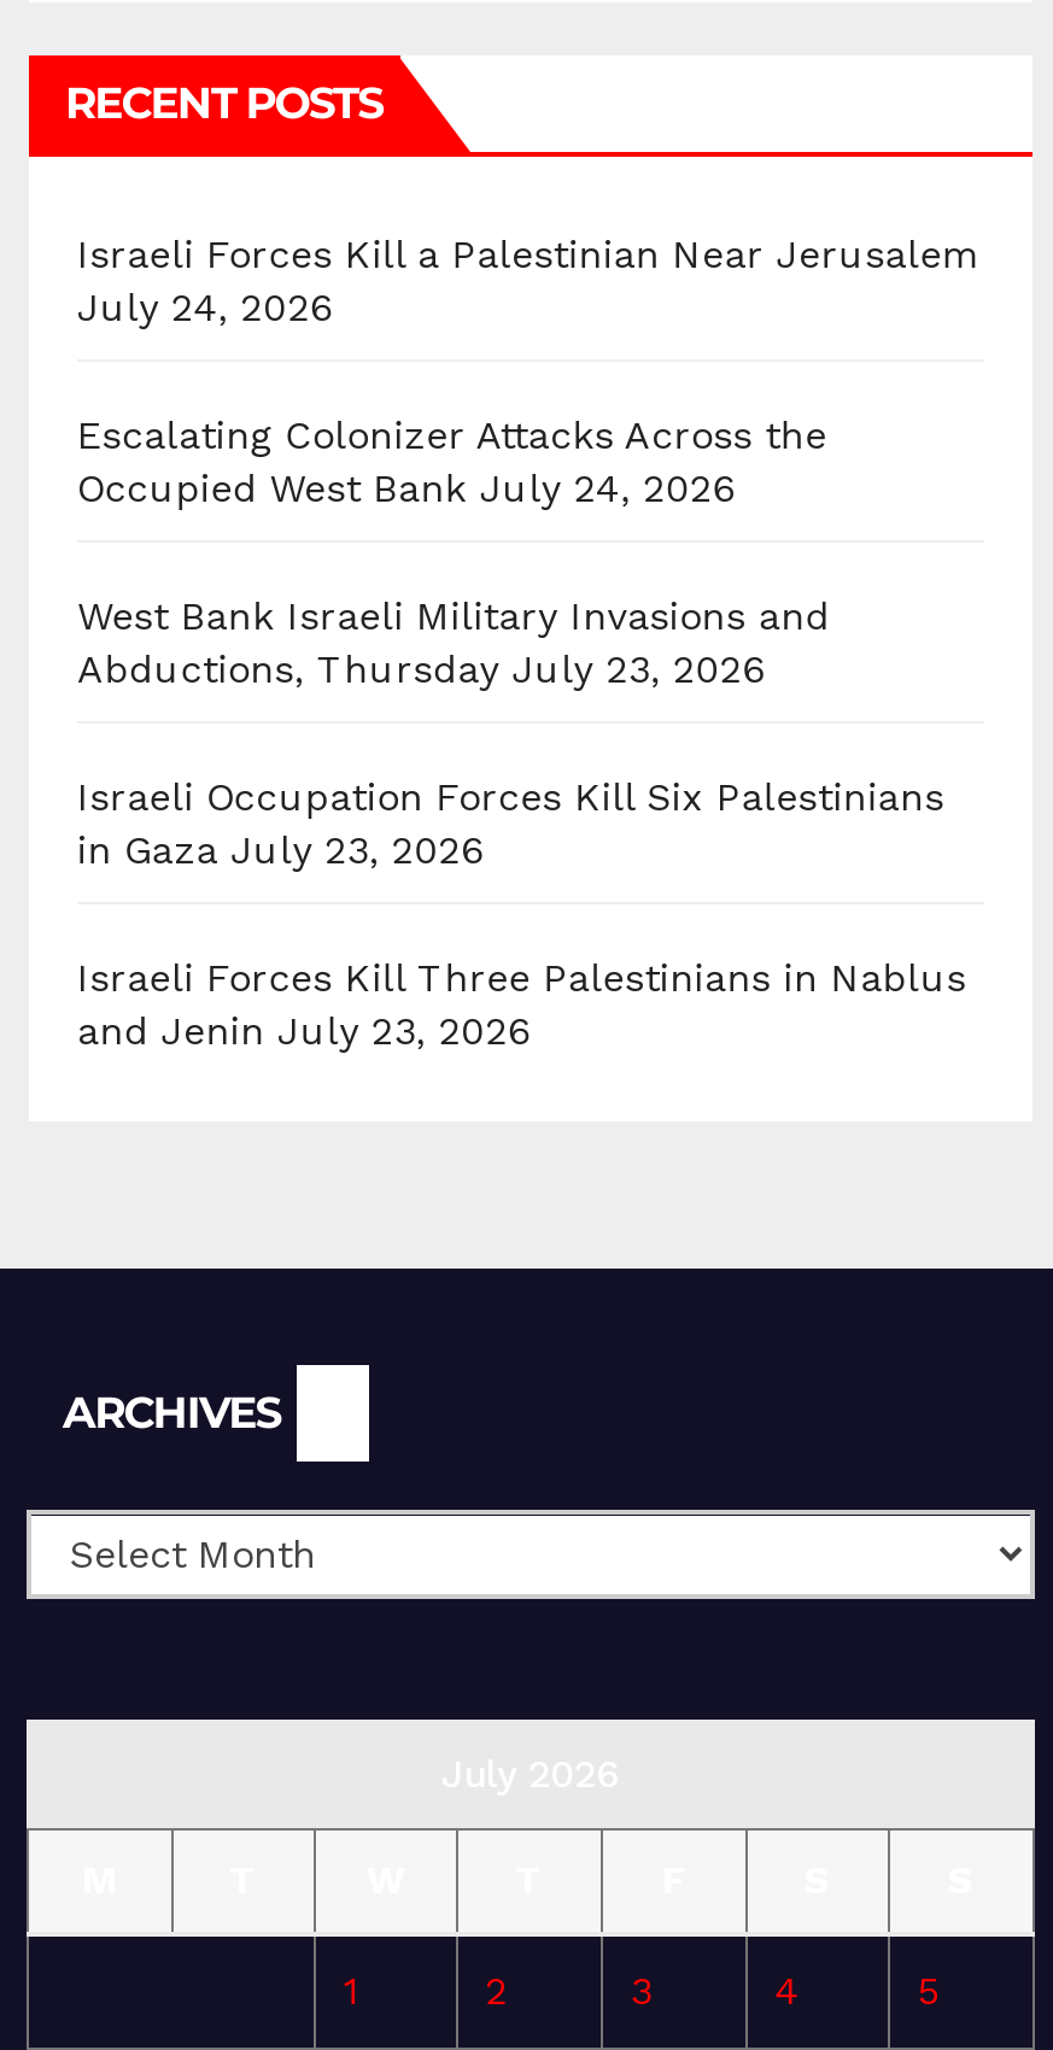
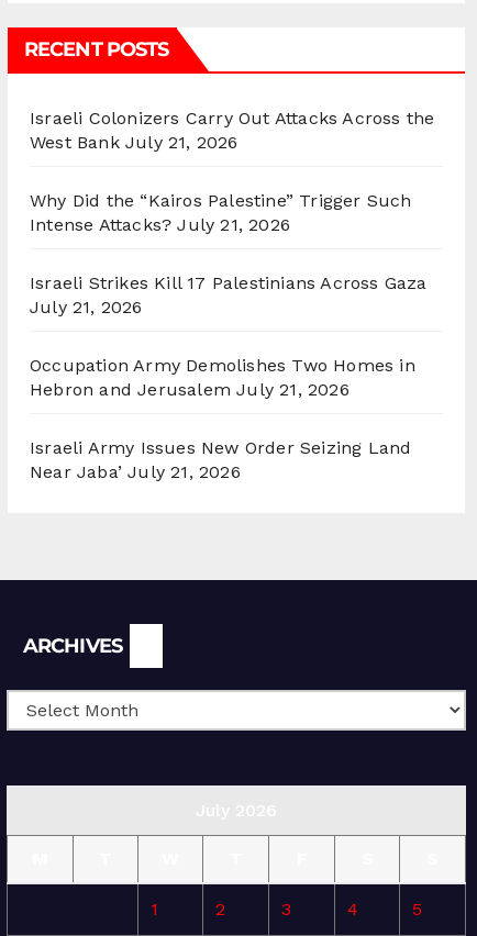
- Israeli Forces Kill a Palestinian Near Jerusalem
- July 24, 2026
+ Israeli Colonizers Carry Out Attacks Across the
+ West Bank July 21, 2026

- Escalating Colonizer Attacks Across the
- Occupied West Bank July 24, 2026
+ Why Did the “Kairos Palestine” Trigger Such
+ Intense Attacks? July 21, 2026

- West Bank Israeli Military Invasions and
- Abductions, Thursday July 23, 2026
+ Israeli Strikes Kill 17 Palestinians Across Gaza
+ July 21, 2026

- Israeli Occupation Forces Kill Six Palestinians
- in Gaza July 23, 2026
+ Occupation Army Demolishes Two Homes in
+ Hebron and Jerusalem July 21, 2026

- Israeli Forces Kill Three Palestinians in Nablus
- and Jenin July 23, 2026
+ Israeli Army Issues New Order Seizing Land
+ Near Jaba’ July 21, 2026
